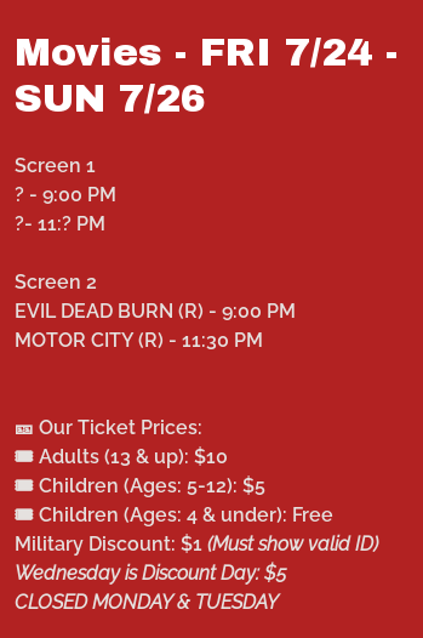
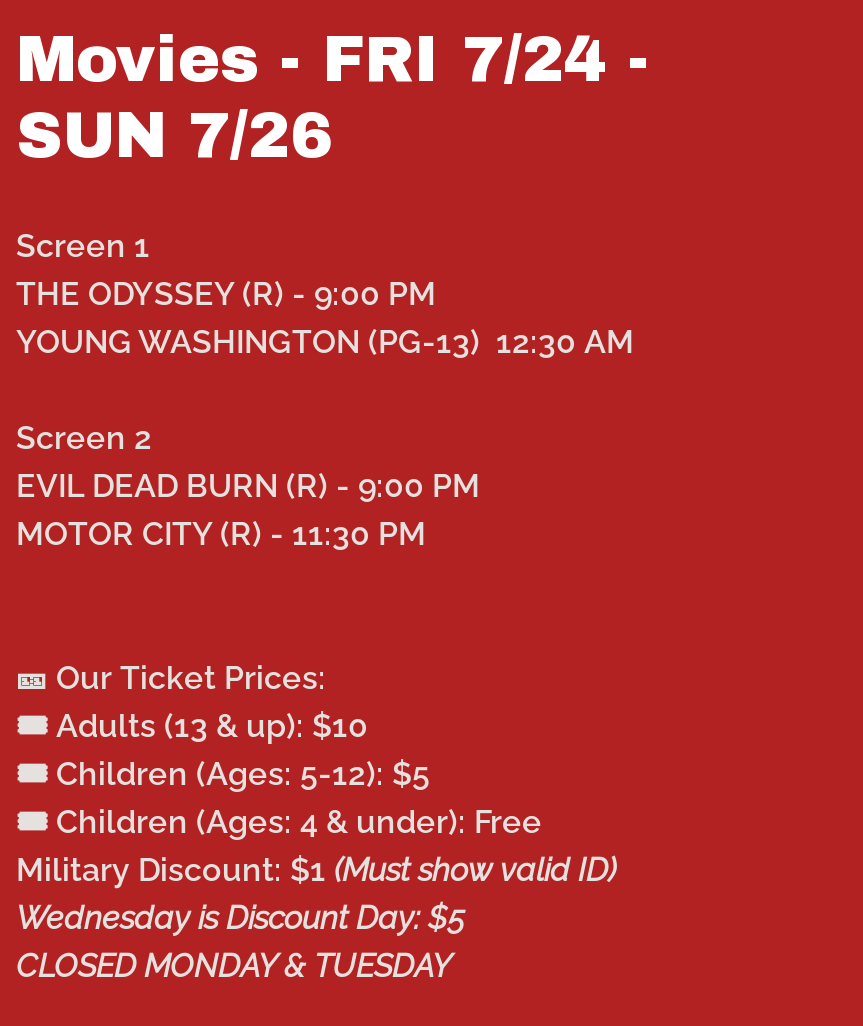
- ? - 9:00 PM
- ?- 11:? PM
+ THE ODYSSEY (R) - 9:00 PM
+ YOUNG WASHINGTON (PG-13) 12:30 AM
